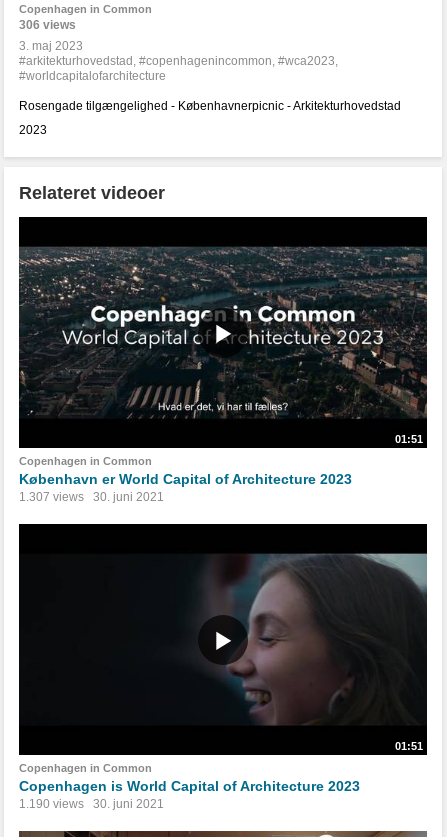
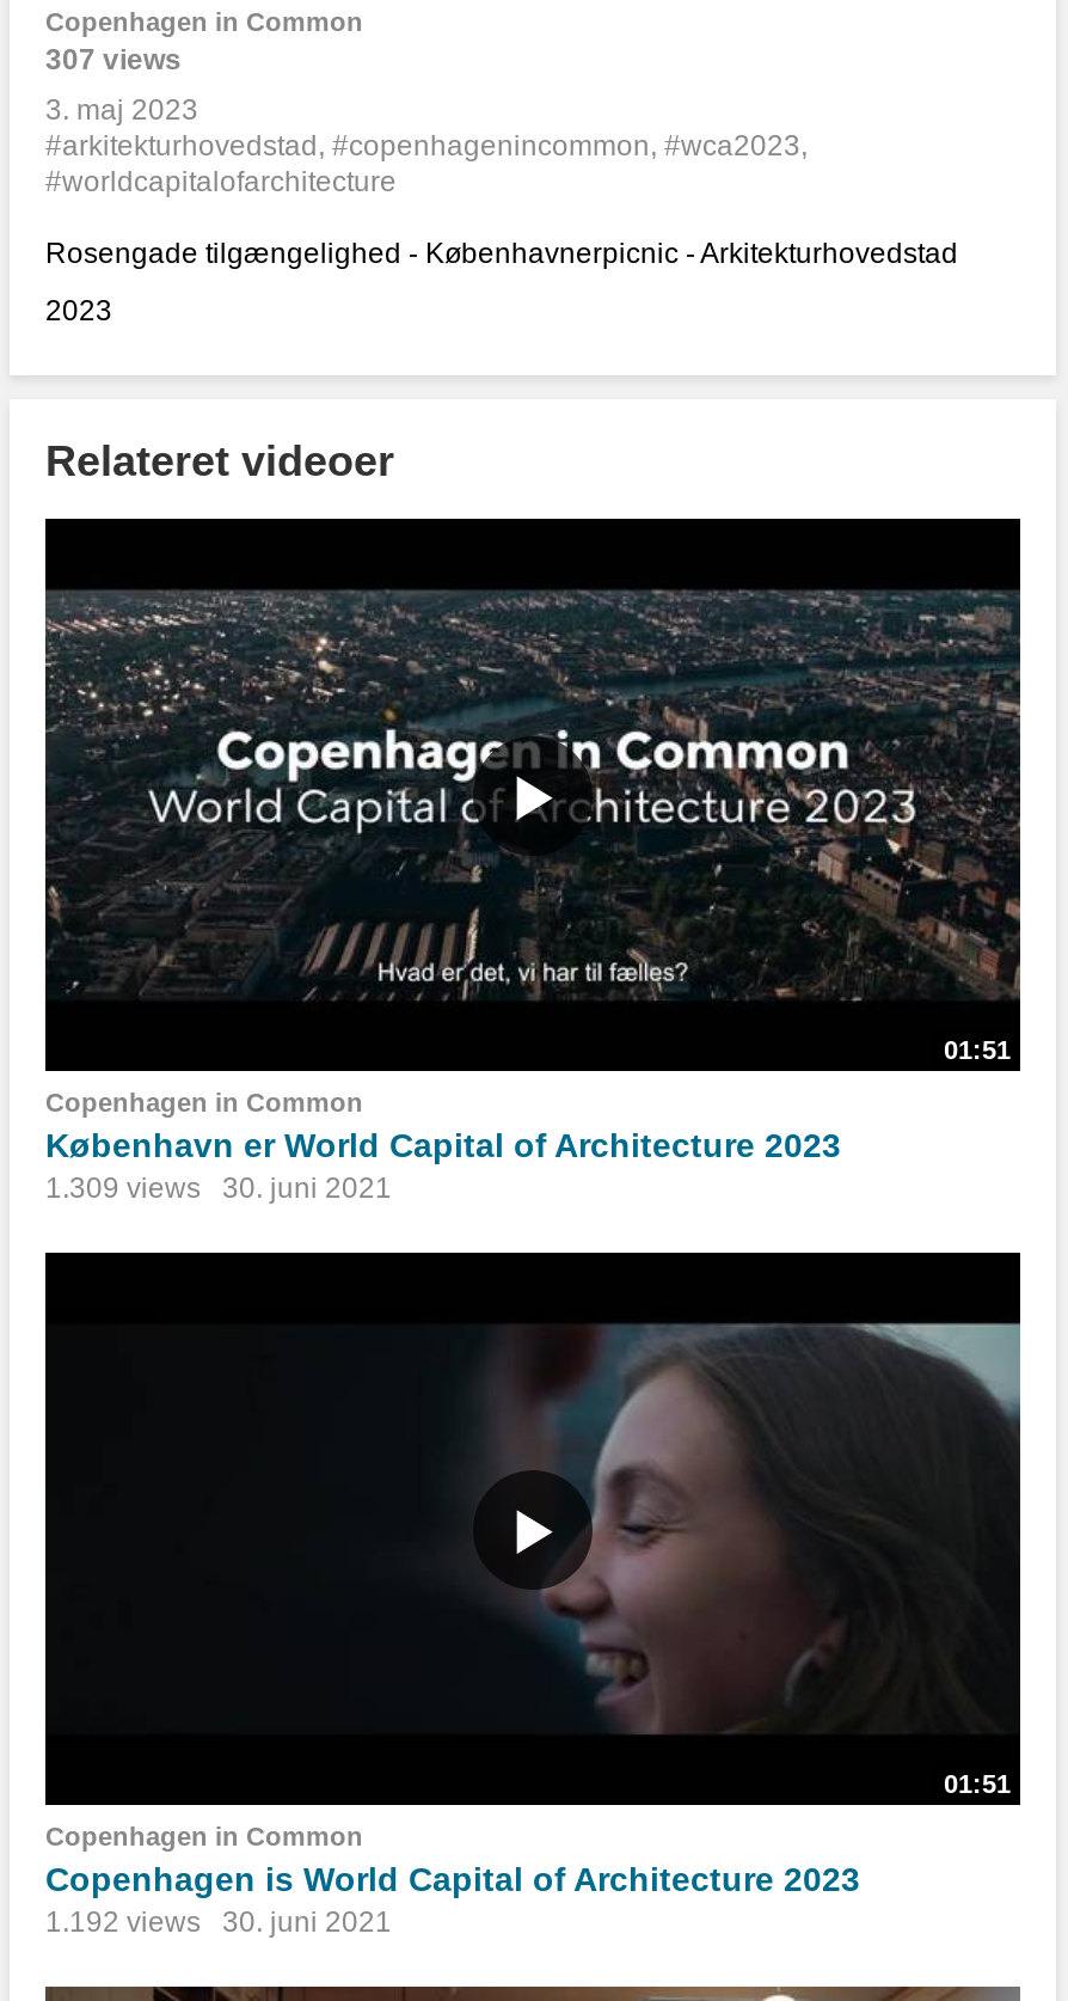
- 306 views
+ 307 views

- 1.307 views 30. juni 2021
+ 1.309 views 30. juni 2021

- 1.190 views 30. juni 2021
+ 1.192 views 30. juni 2021
